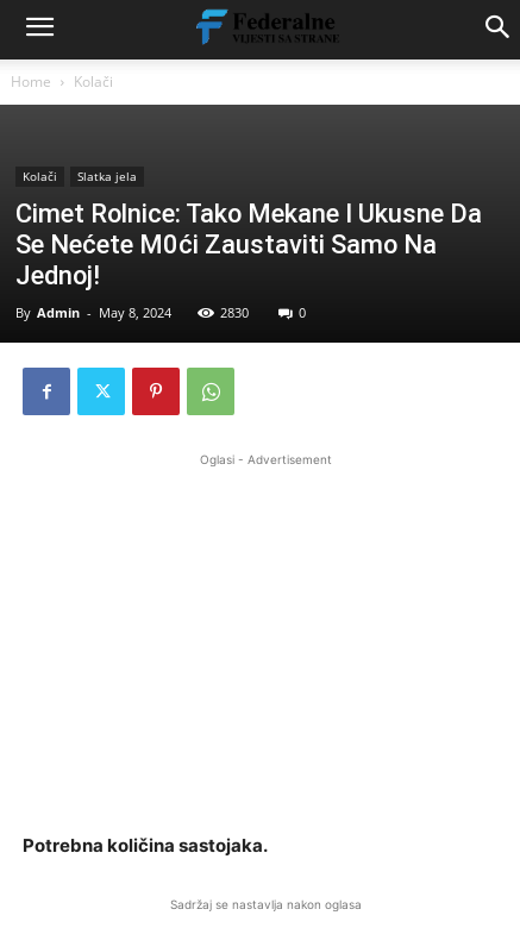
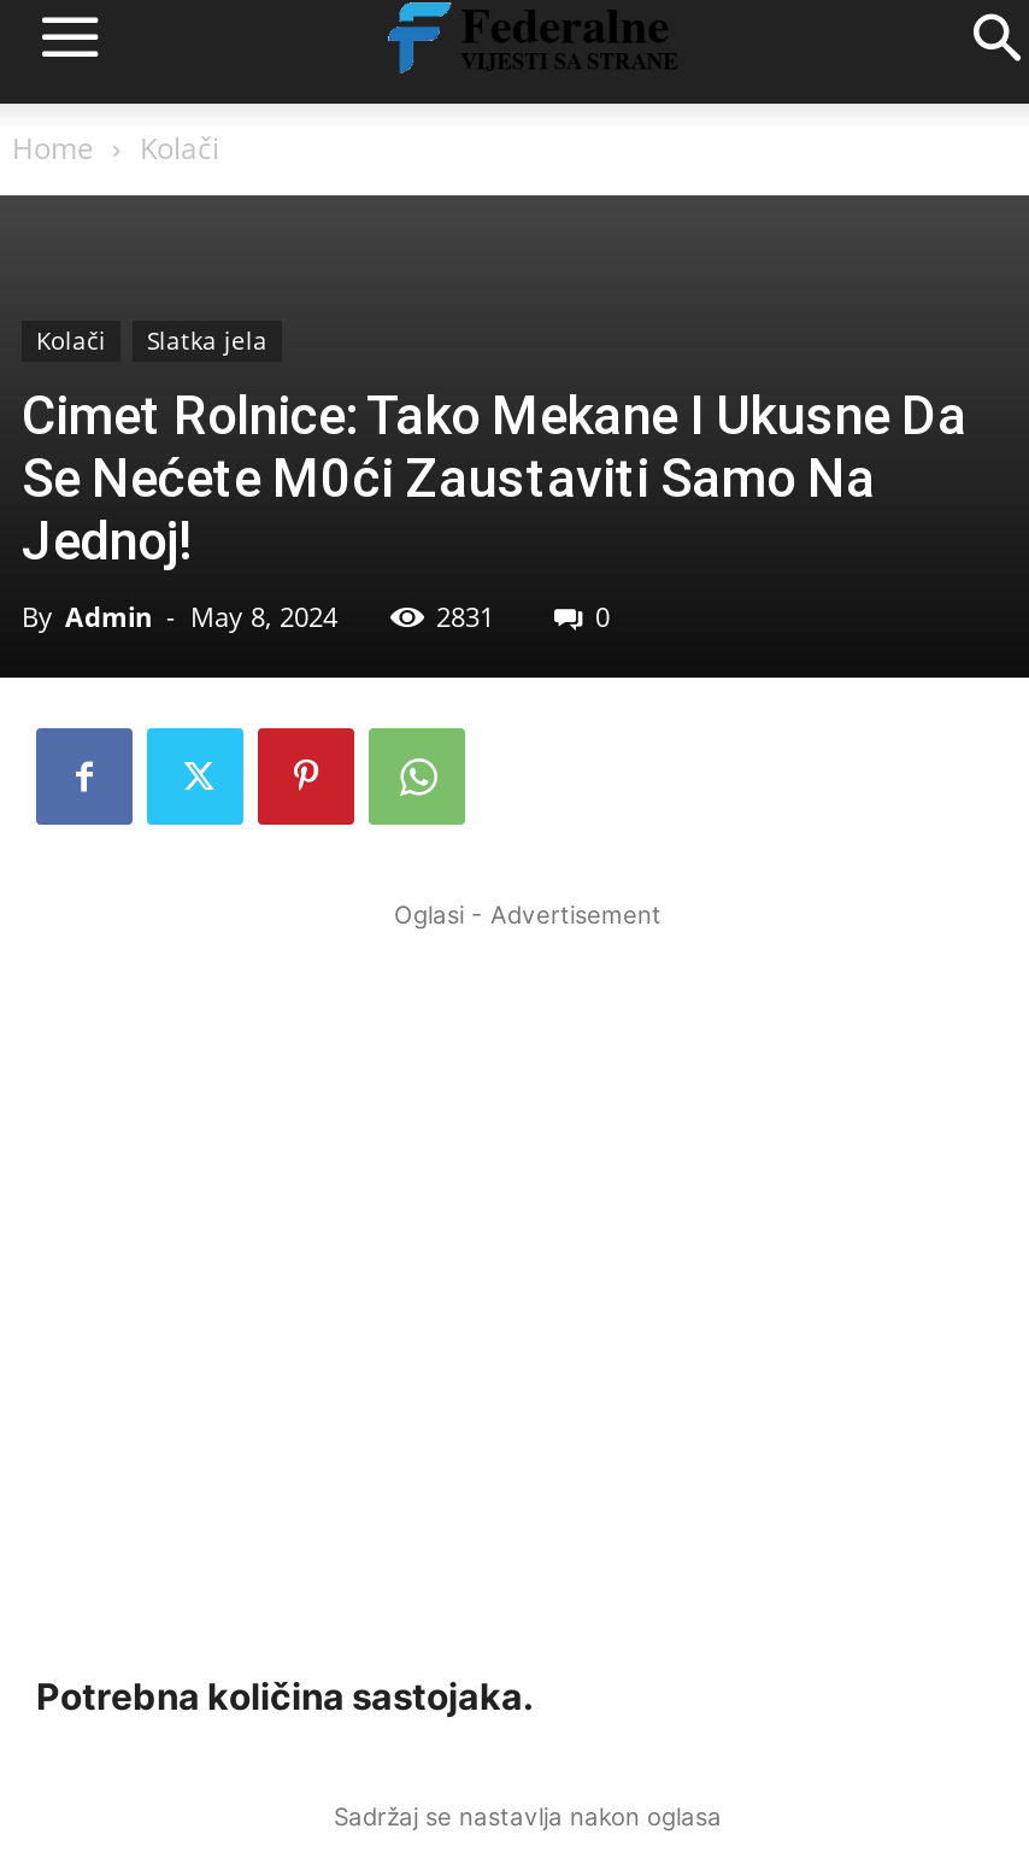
- 2830
+ 2831
